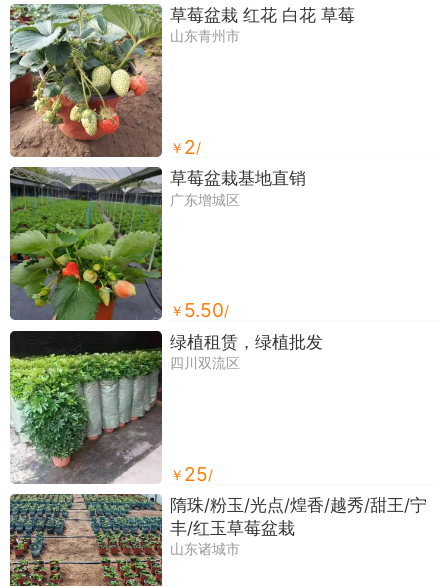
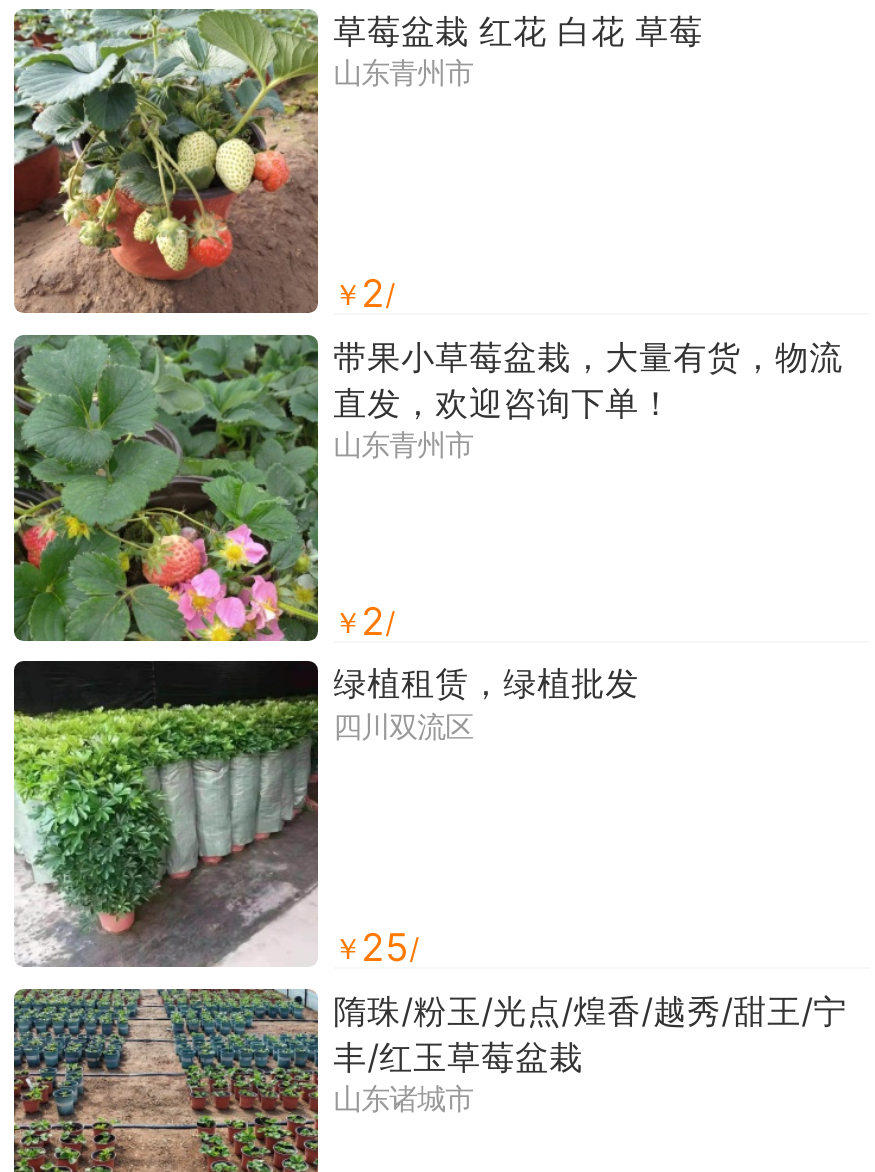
- [image]
- 草莓盆栽基地直销
- 广东增城区
+ [image]
+ 带果小草莓盆栽，大量有货，物流
+ 直发，欢迎咨询下单！
+ 山东青州市

- ￥5.50/
+ ￥2/
